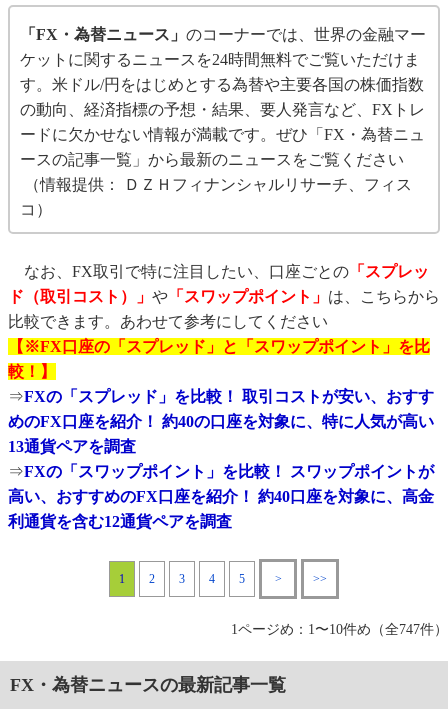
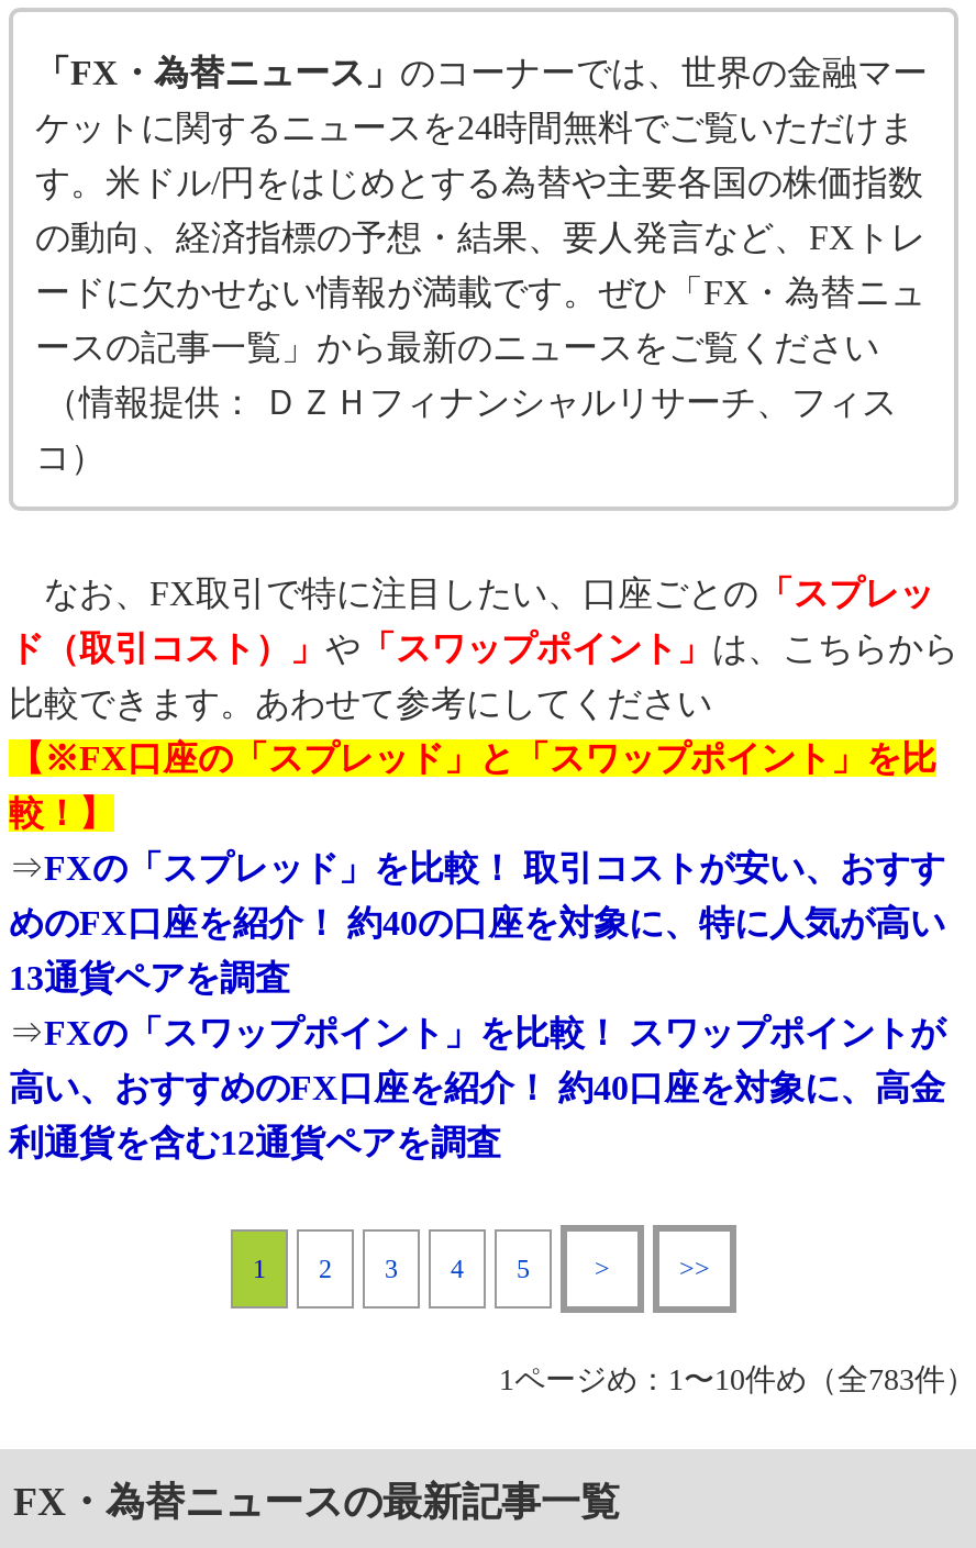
- 1ページめ：1〜10件め（全747件）
+ 1ページめ：1〜10件め（全783件）
